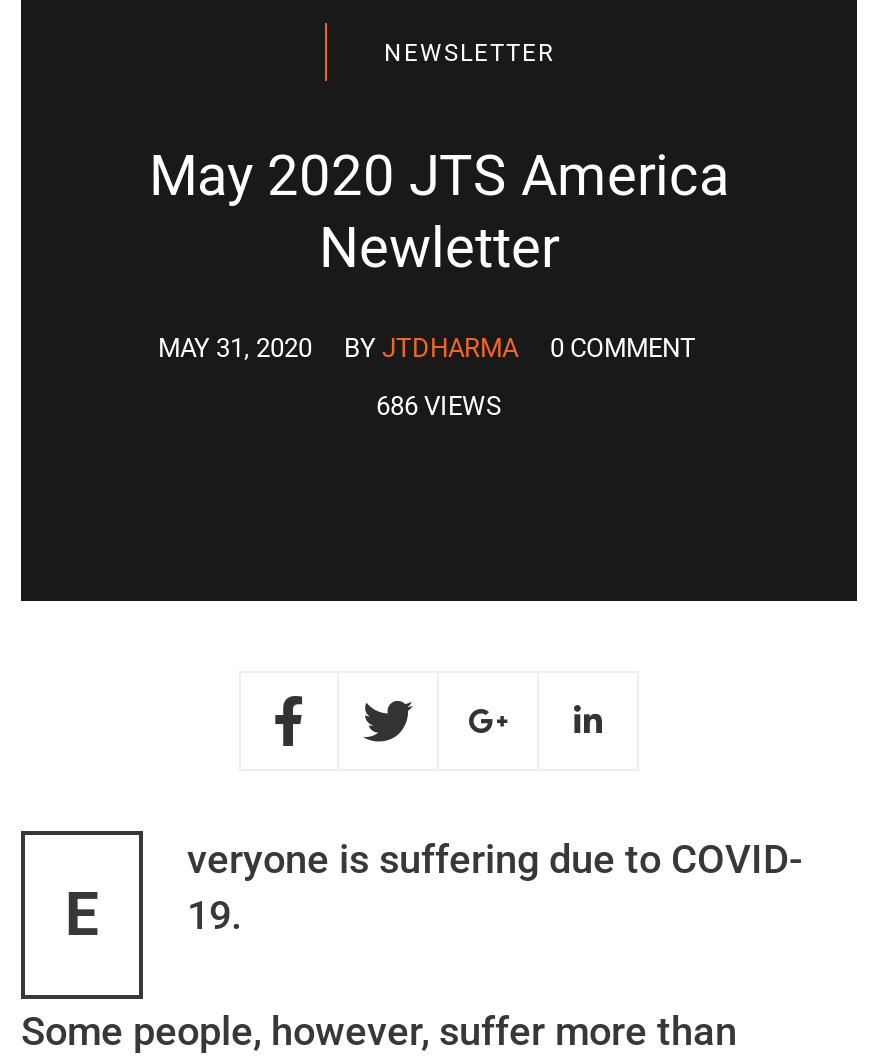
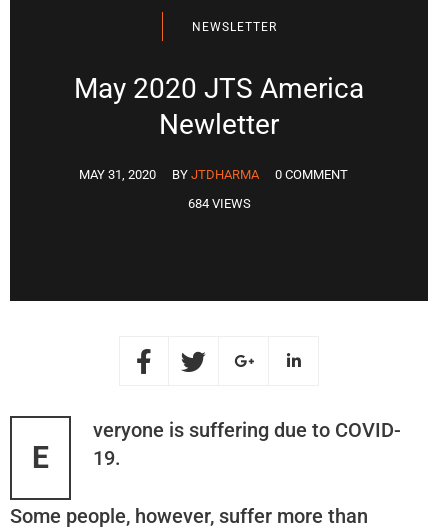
- 686 VIEWS
+ 684 VIEWS
